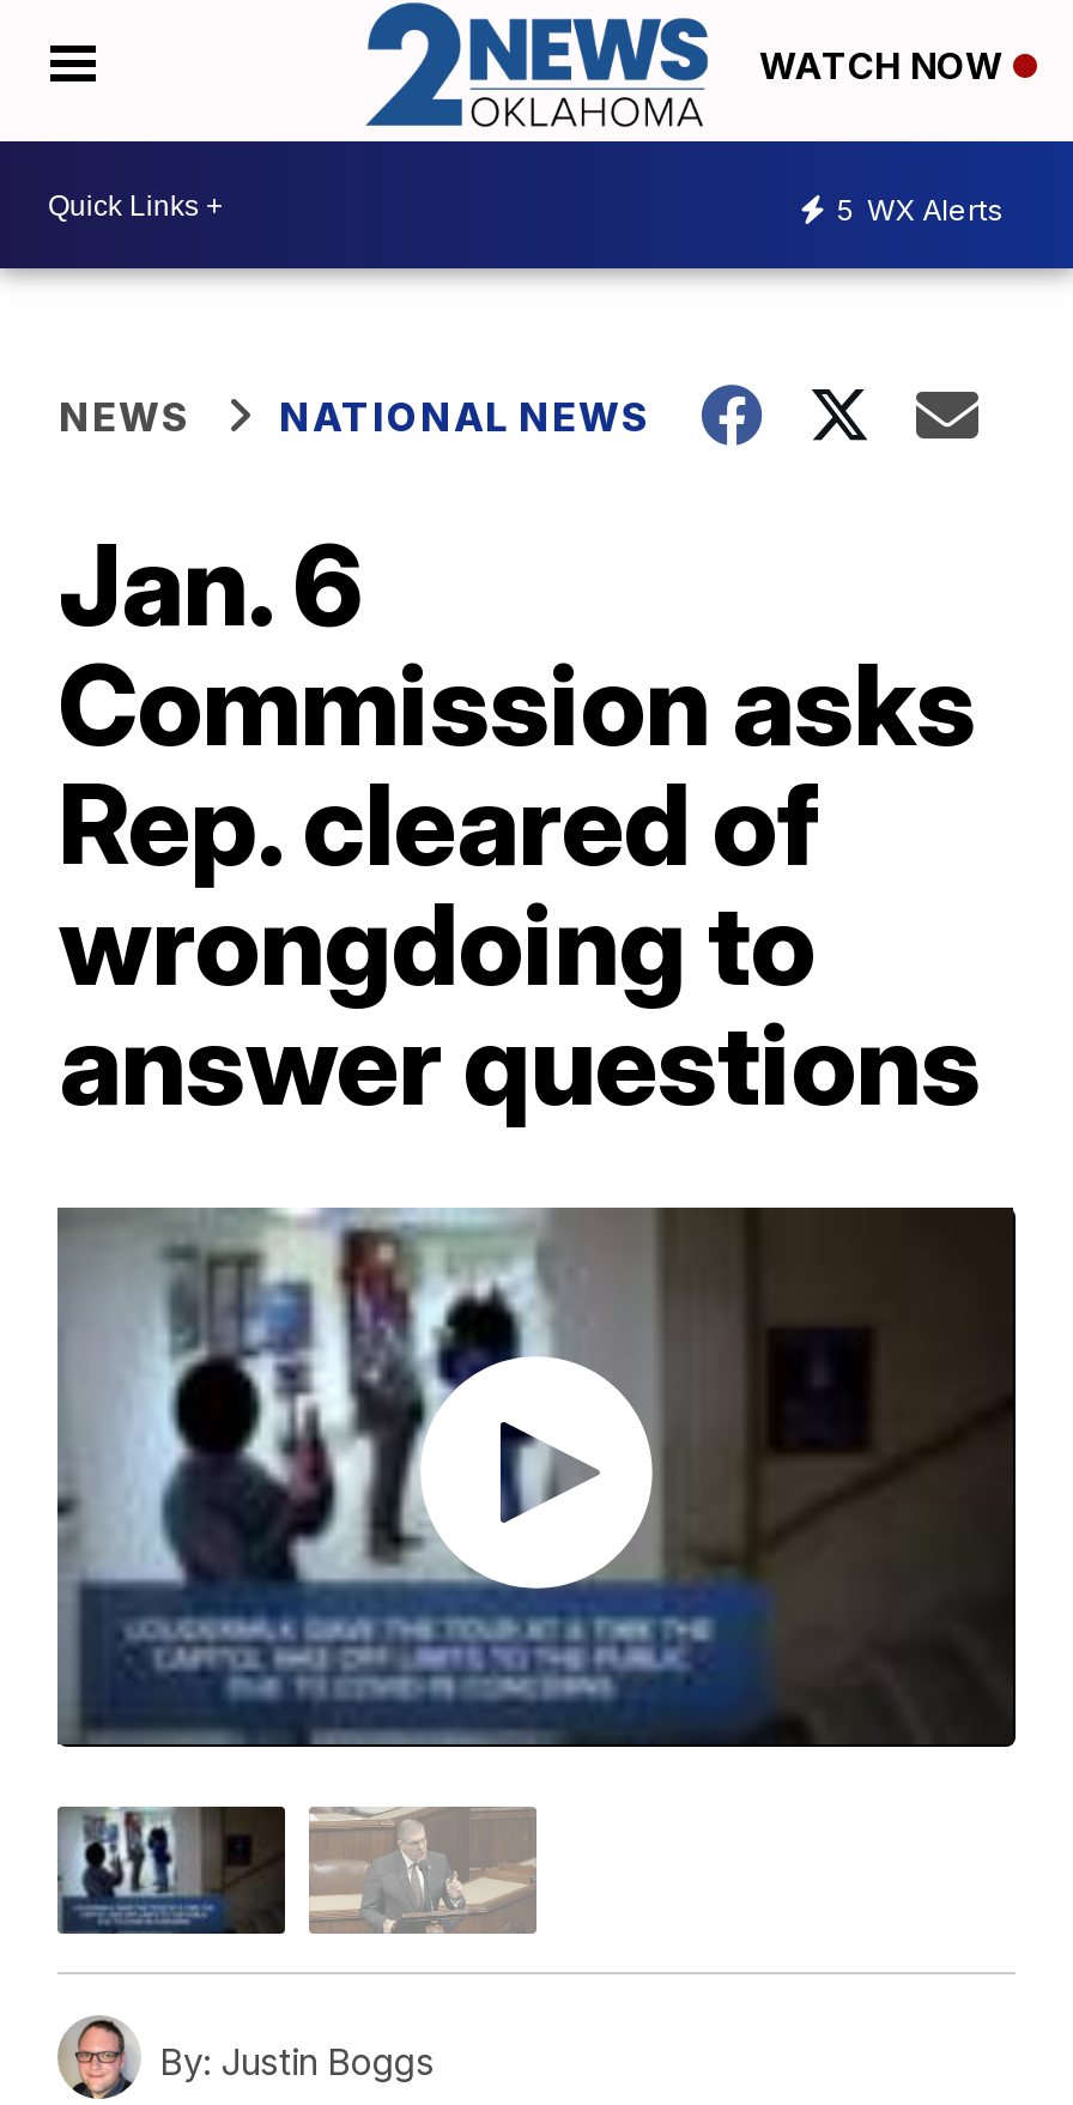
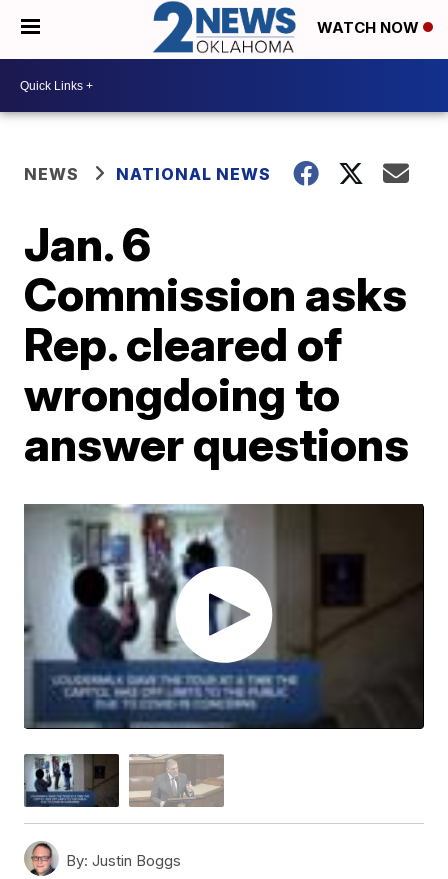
- 5 WX Alerts
